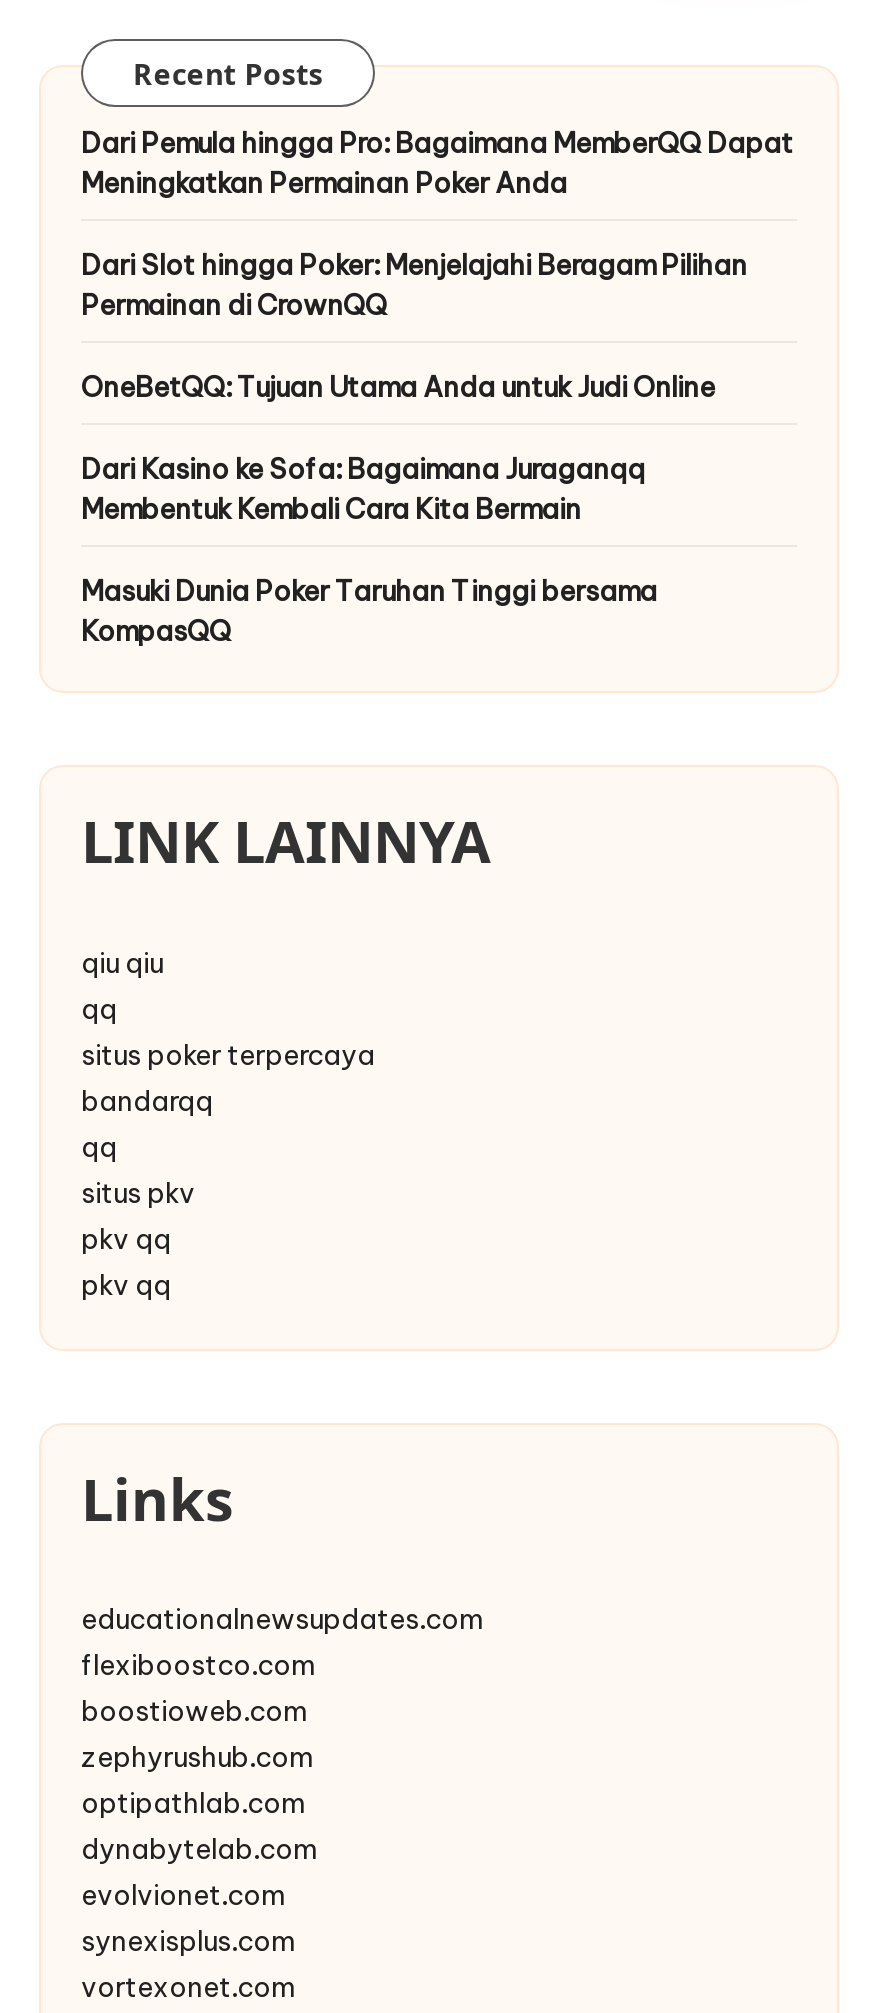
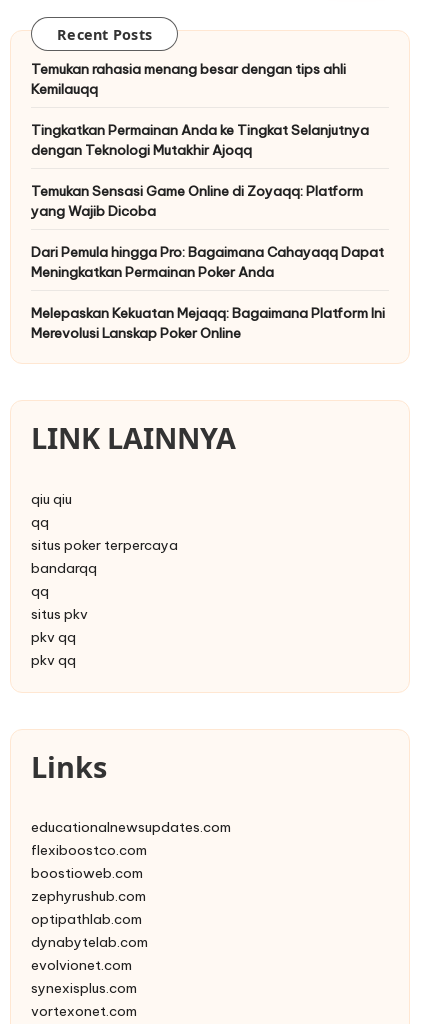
- Dari Pemula hingga Pro: Bagaimana MemberQQ Dapat
+ Temukan rahasia menang besar dengan tips ahli
+ Kemilauqq
+ Tingkatkan Permainan Anda ke Tingkat Selanjutnya
+ dengan Teknologi Mutakhir Ajoqq
+ Temukan Sensasi Game Online di Zoyaqq: Platform
+ yang Wajib Dicoba
+ Dari Pemula hingga Pro: Bagaimana Cahayaqq Dapat

moved down: Meningkatkan Permainan Poker Anda

- Dari Slot hingga Poker: Menjelajahi Beragam Pilihan
- Permainan di CrownQQ
- OneBetQQ: Tujuan Utama Anda untuk Judi Online
- Dari Kasino ke Sofa: Bagaimana Juraganqq
- Membentuk Kembali Cara Kita Bermain
- Masuki Dunia Poker Taruhan Tinggi bersama
- KompasQQ
+ Melepaskan Kekuatan Mejaqq: Bagaimana Platform Ini
+ Merevolusi Lanskap Poker Online
